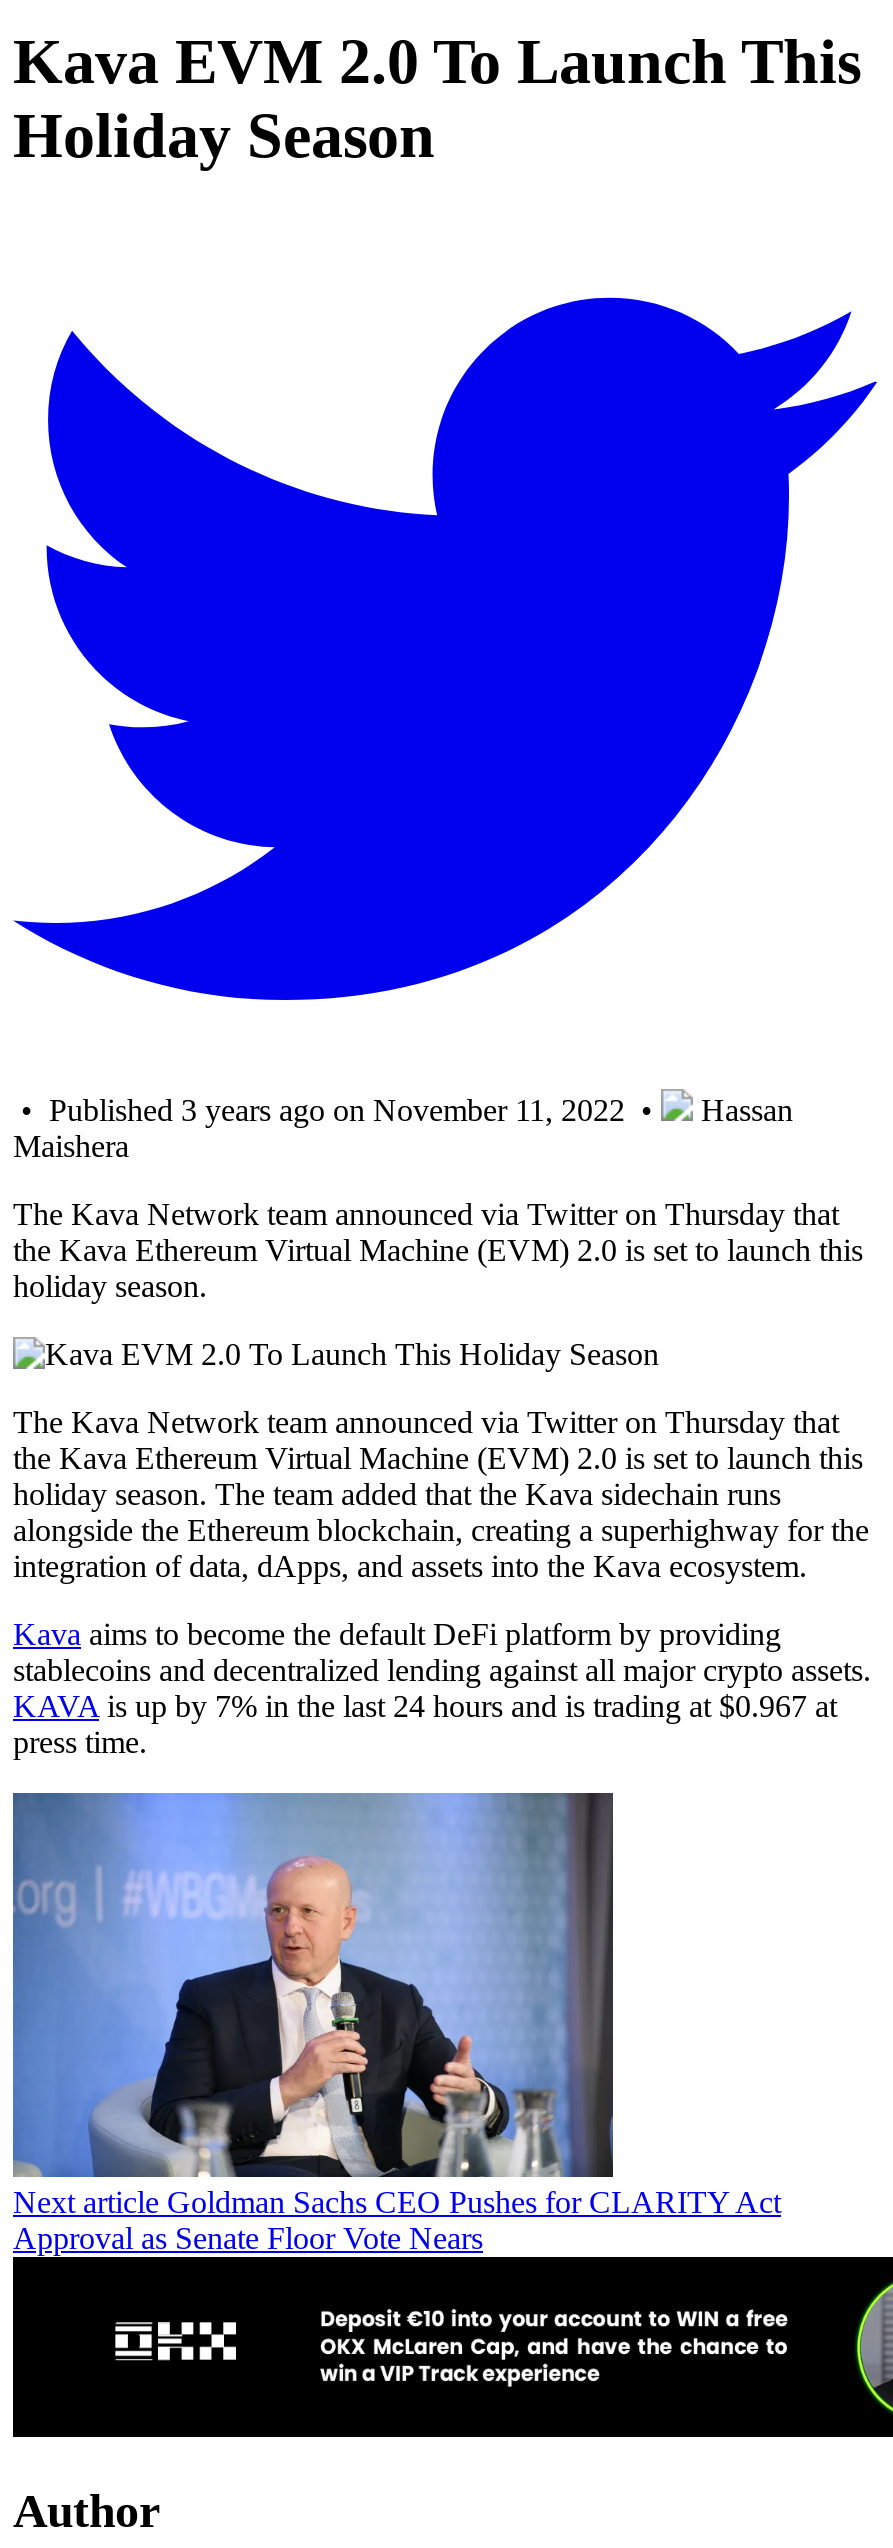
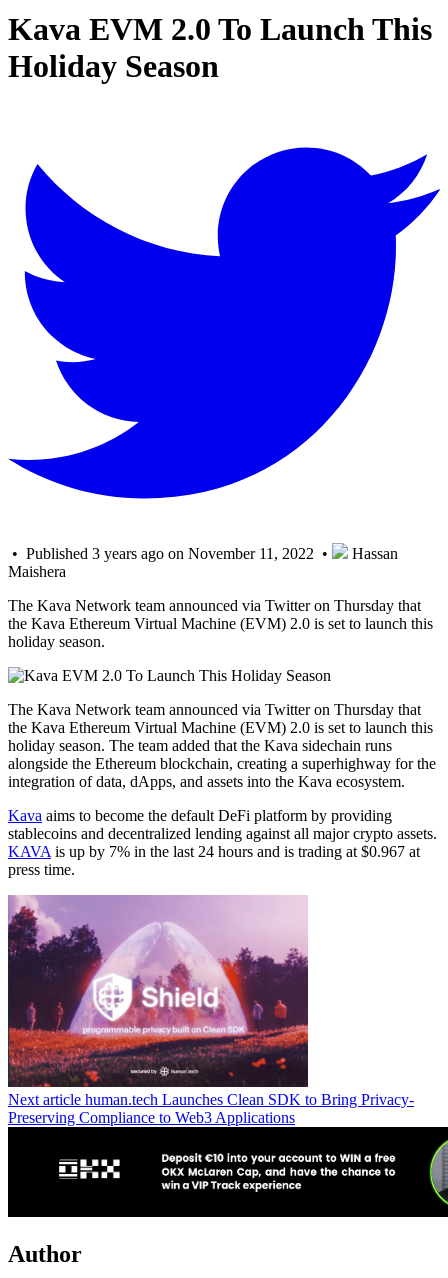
- [image]
- Next article Goldman Sachs CEO Pushes for CLARITY Act
- Approval as Senate Floor Vote Nears
+ [image]
+ Next article human.tech Launches Clean SDK to Bring Privacy-
+ Preserving Compliance to Web3 Applications
